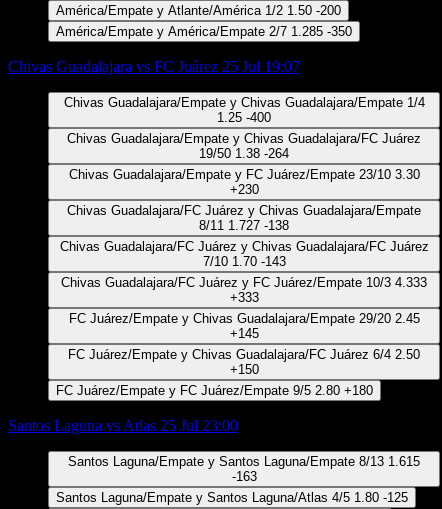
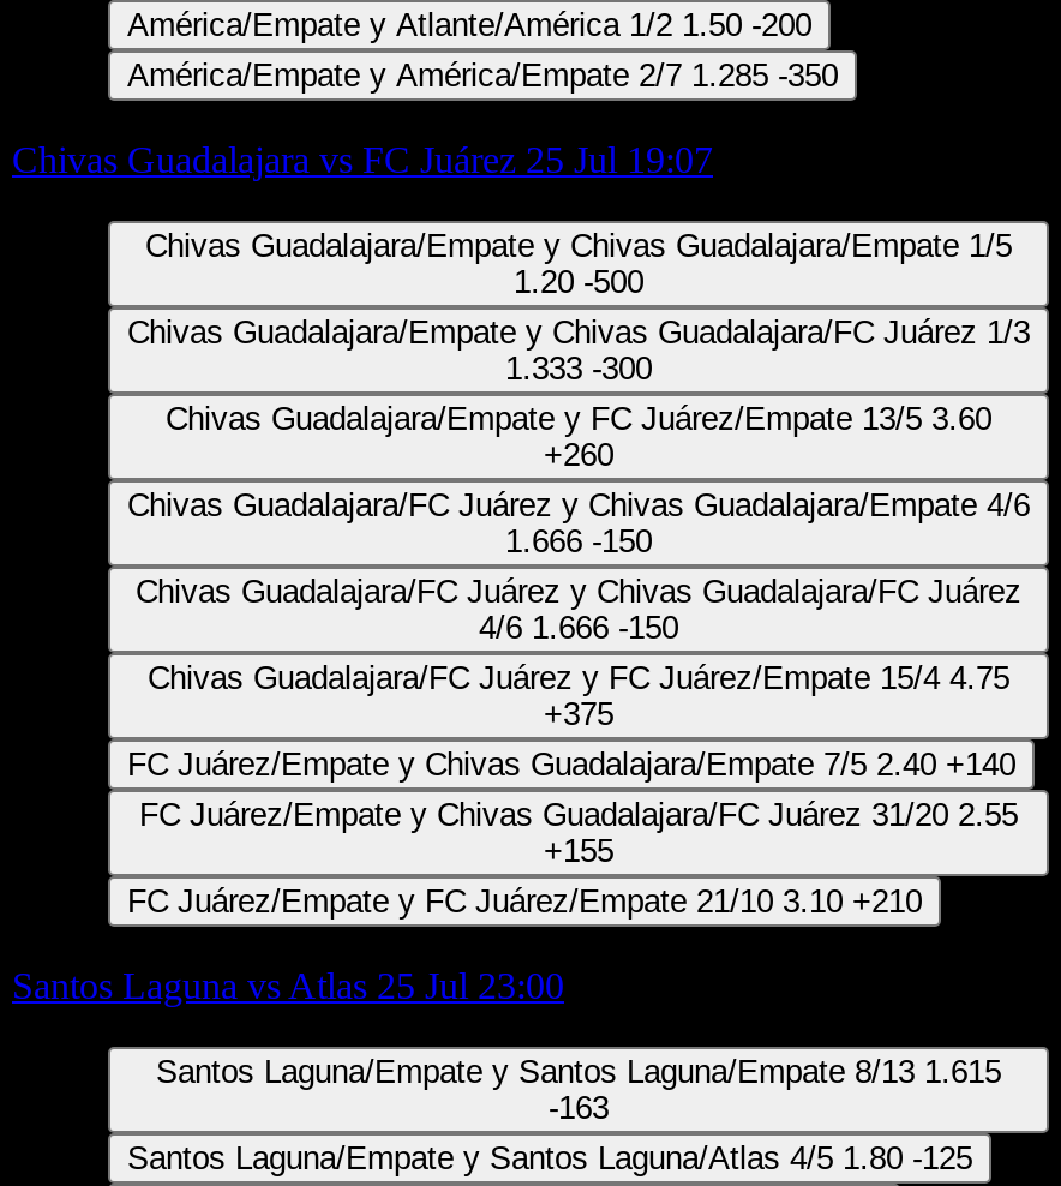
- Chivas Guadalajara/Empate y Chivas Guadalajara/Empate 1/4
- 1.25 -400
- Chivas Guadalajara/Empate y Chivas Guadalajara/FC Juárez
- 19/50 1.38 -264
- Chivas Guadalajara/Empate y FC Juárez/Empate 23/10 3.30
- +230
- Chivas Guadalajara/FC Juárez y Chivas Guadalajara/Empate
- 8/11 1.727 -138
+ Chivas Guadalajara/Empate y Chivas Guadalajara/Empate 1/5
+ 1.20 -500
+ Chivas Guadalajara/Empate y Chivas Guadalajara/FC Juárez 1/3
+ 1.333 -300
+ Chivas Guadalajara/Empate y FC Juárez/Empate 13/5 3.60
+ +260
+ Chivas Guadalajara/FC Juárez y Chivas Guadalajara/Empate 4/6
+ 1.666 -150

- 7/10 1.70 -143
- Chivas Guadalajara/FC Juárez y FC Juárez/Empate 10/3 4.333
- +333
- FC Juárez/Empate y Chivas Guadalajara/Empate 29/20 2.45
- +145
- FC Juárez/Empate y Chivas Guadalajara/FC Juárez 6/4 2.50
- +150
- FC Juárez/Empate y FC Juárez/Empate 9/5 2.80 +180
+ 4/6 1.666 -150
+ Chivas Guadalajara/FC Juárez y FC Juárez/Empate 15/4 4.75
+ +375
+ FC Juárez/Empate y Chivas Guadalajara/Empate 7/5 2.40 +140
+ FC Juárez/Empate y Chivas Guadalajara/FC Juárez 31/20 2.55
+ +155
+ FC Juárez/Empate y FC Juárez/Empate 21/10 3.10 +210
